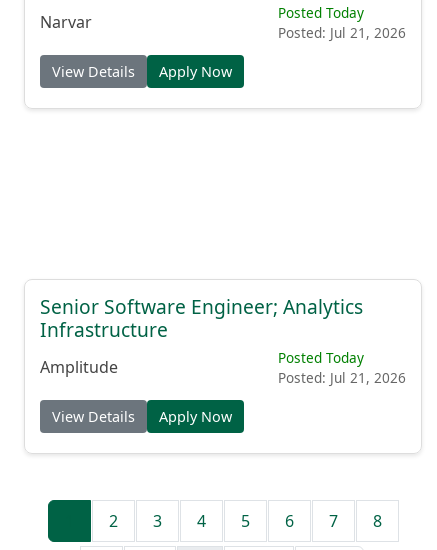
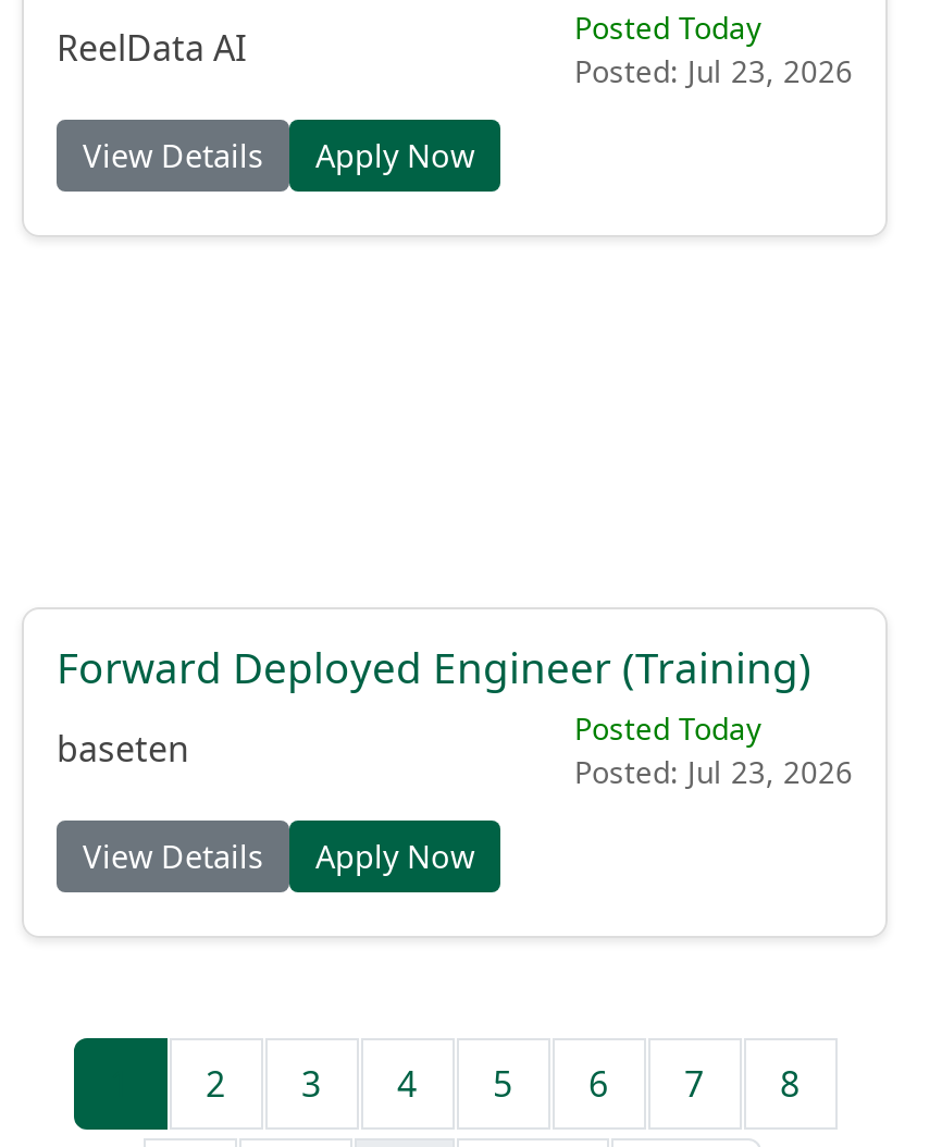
- Narvar
+ ReelData AI

- Posted: Jul 21, 2026
+ Posted: Jul 23, 2026

- Senior Software Engineer; Analytics
- Infrastructure
+ Forward Deployed Engineer (Training)

- Amplitude
+ baseten

- Posted: Jul 21, 2026
+ Posted: Jul 23, 2026
